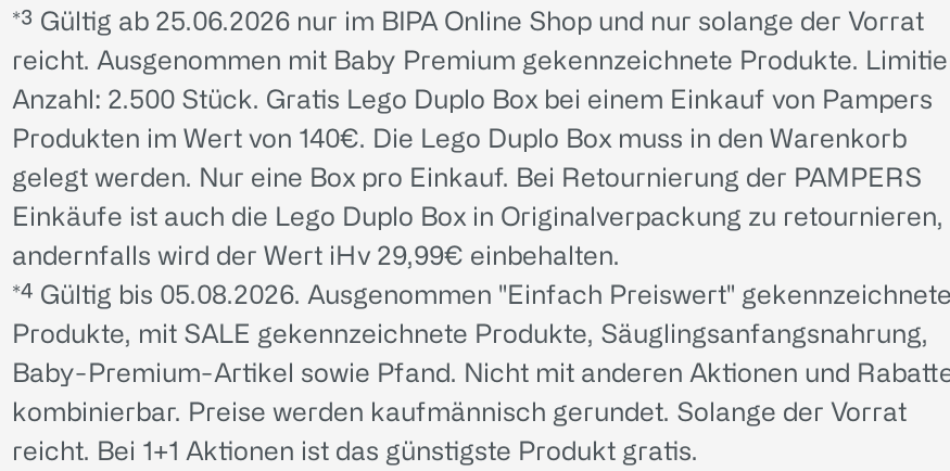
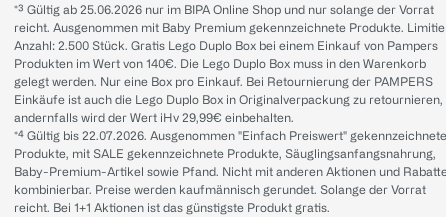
- *⁴ Gültig bis 05.08.2026. Ausgenommen "Einfach Preiswert" gekennzeichnete
+ *⁴ Gültig bis 22.07.2026. Ausgenommen "Einfach Preiswert" gekennzeichnete
